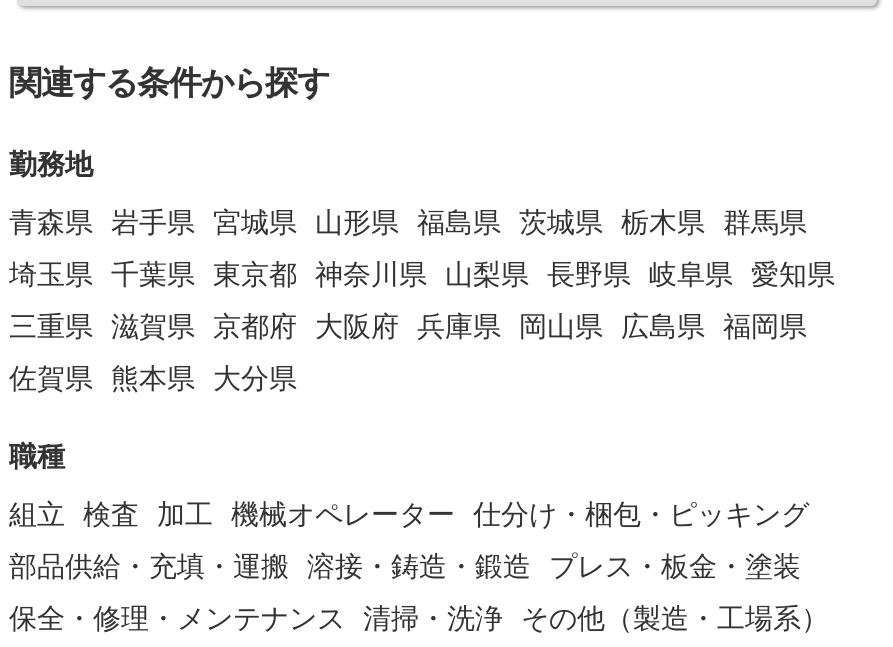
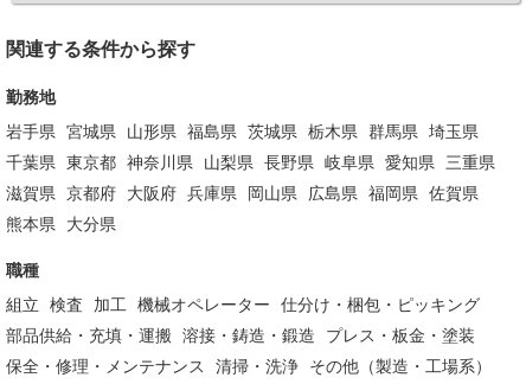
- 青森県 岩手県 宮城県 山形県 福島県 茨城県 栃木県 群馬県
+ 岩手県 宮城県 山形県 福島県 茨城県 栃木県 群馬県 埼玉県

- 埼玉県 千葉県 東京都 神奈川県 山梨県 長野県 岐阜県 愛知県
+ 千葉県 東京都 神奈川県 山梨県 長野県 岐阜県 愛知県 三重県

- 三重県 滋賀県 京都府 大阪府 兵庫県 岡山県 広島県 福岡県
+ 滋賀県 京都府 大阪府 兵庫県 岡山県 広島県 福岡県 佐賀県

- 佐賀県 熊本県 大分県
+ 熊本県 大分県
